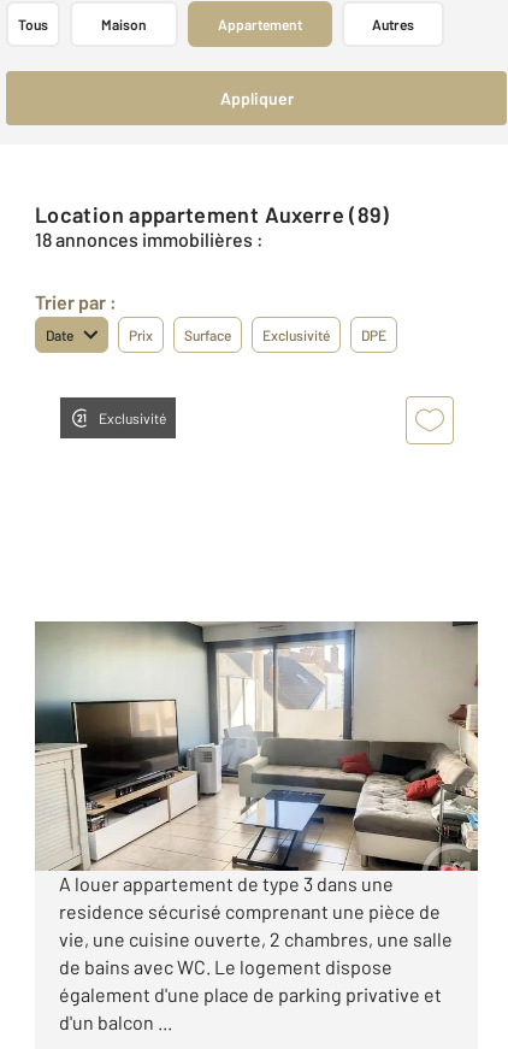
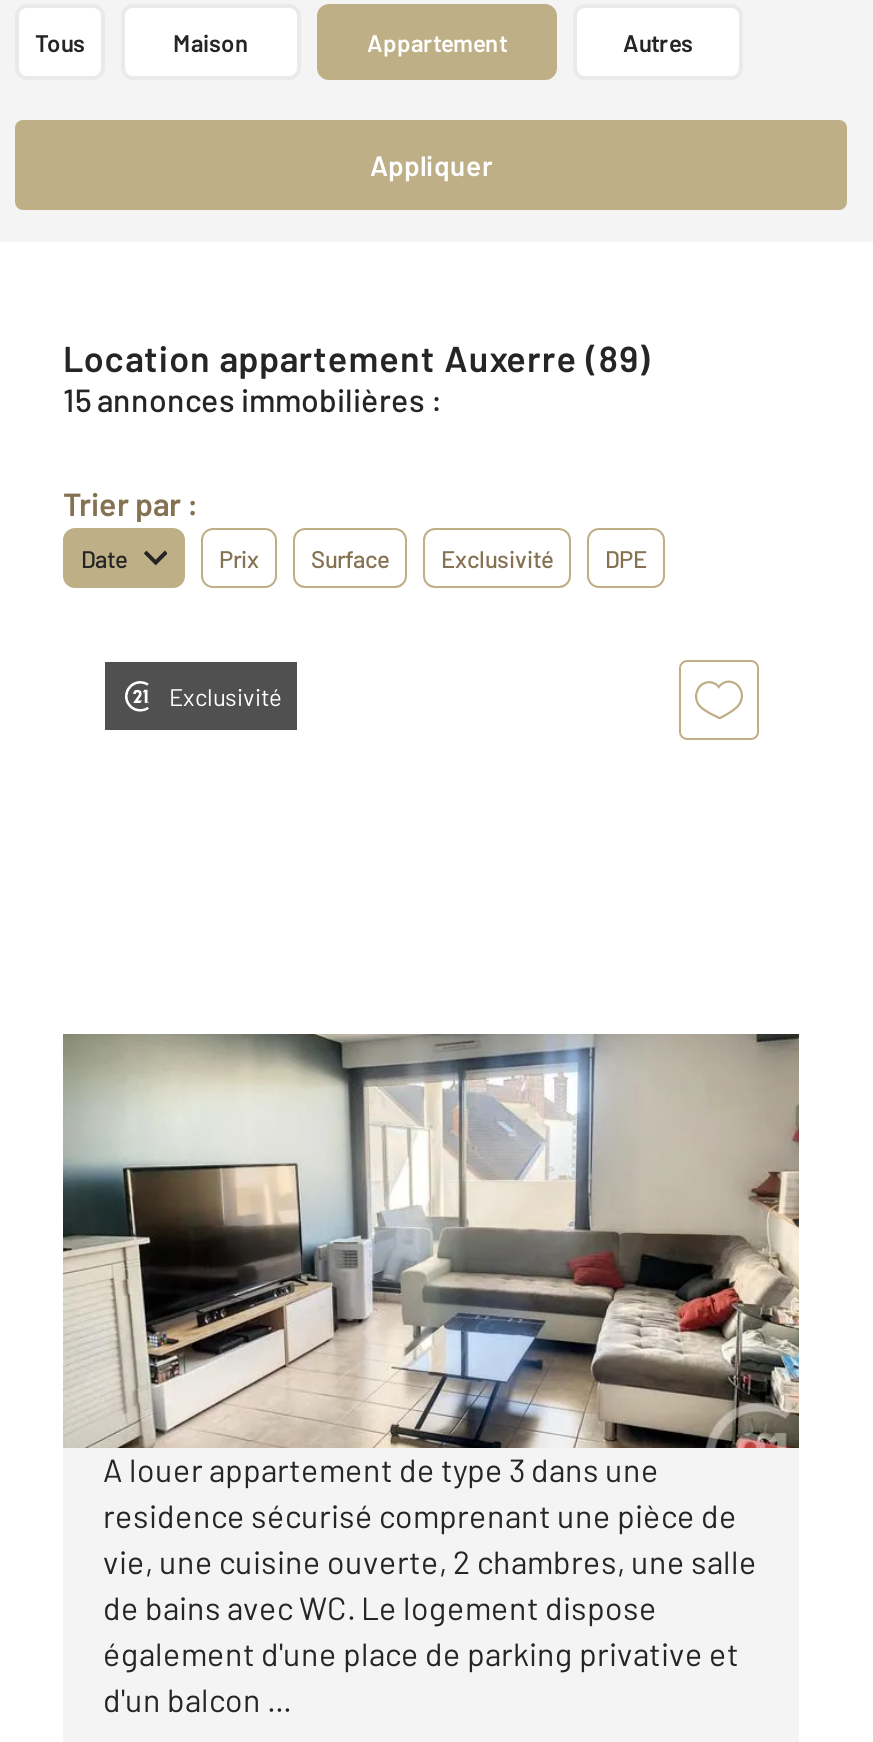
- 18 annonces immobilières :
+ 15 annonces immobilières :
